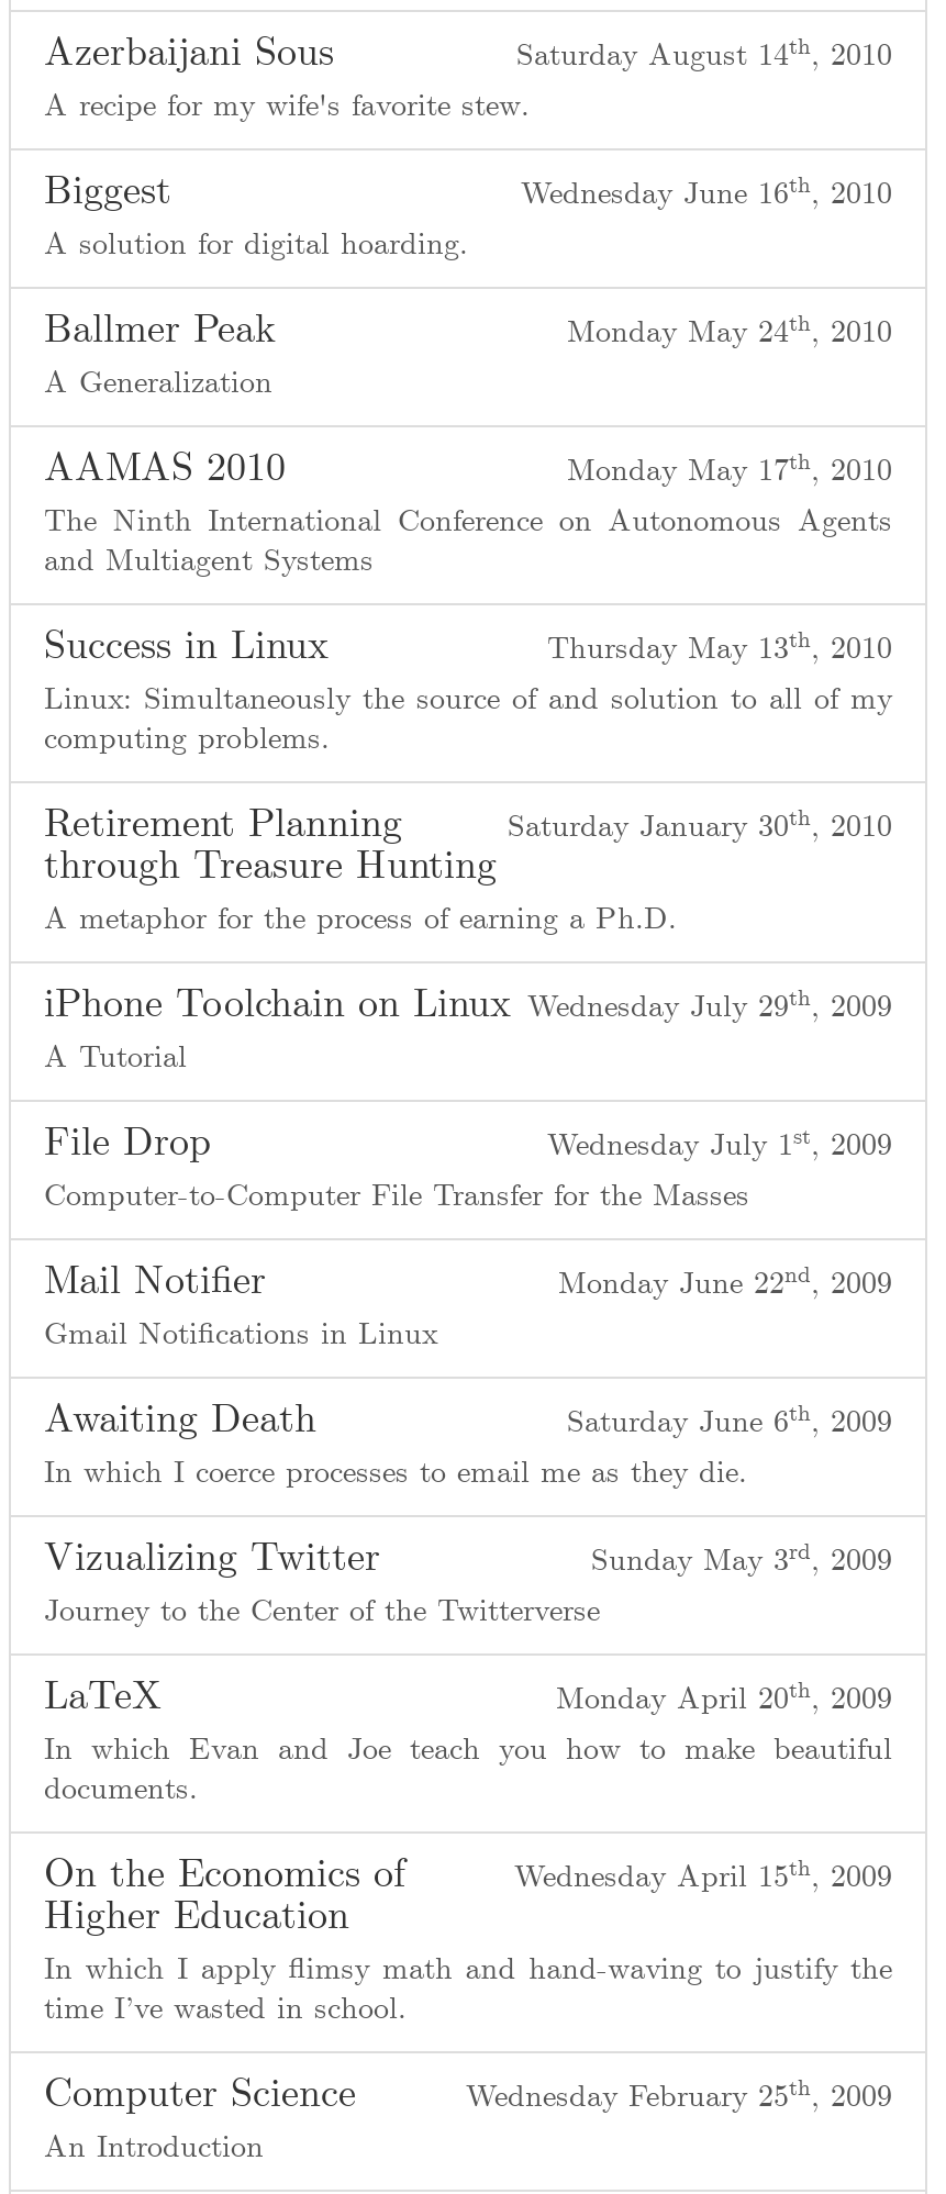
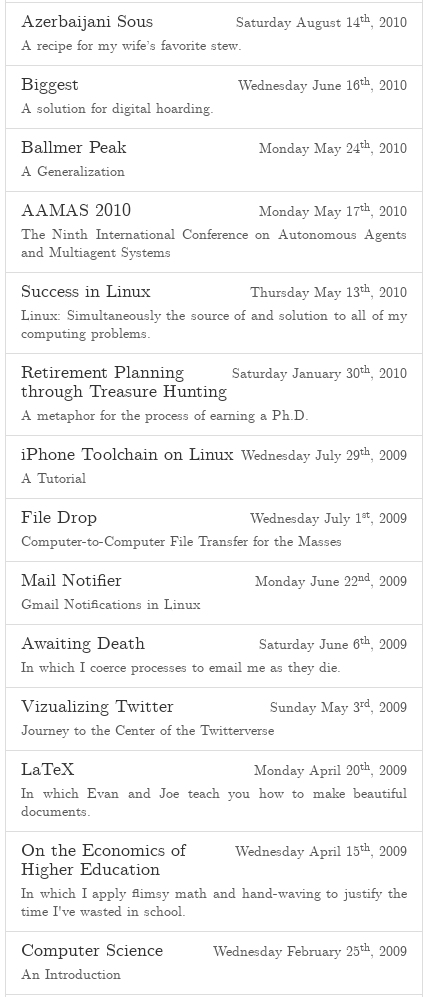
- A recipe for my wife's favorite stew.
+ A recipe for my wife’s favorite stew.

- time I’ve wasted in school.
+ time I've wasted in school.
